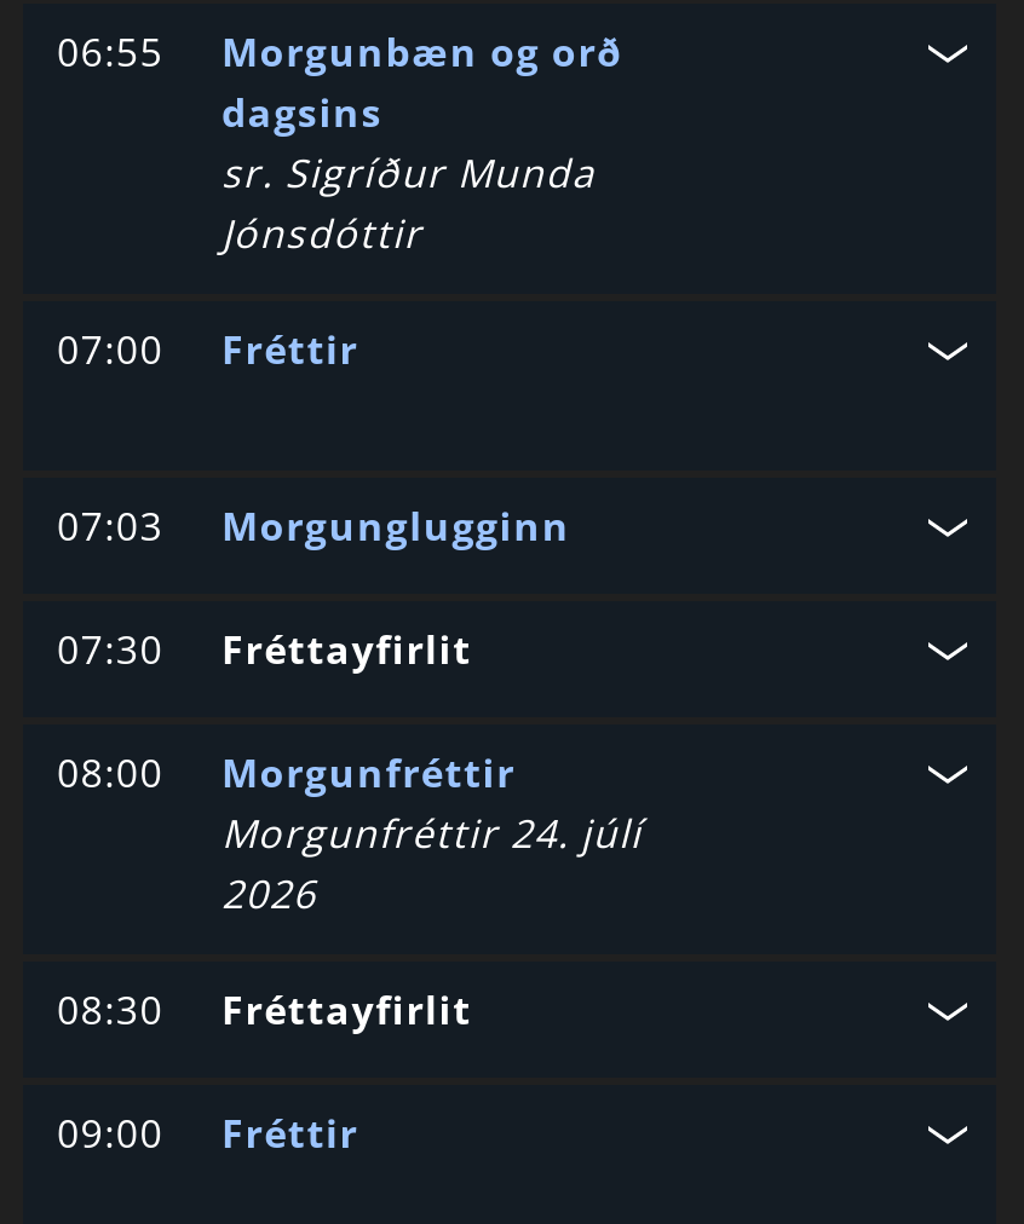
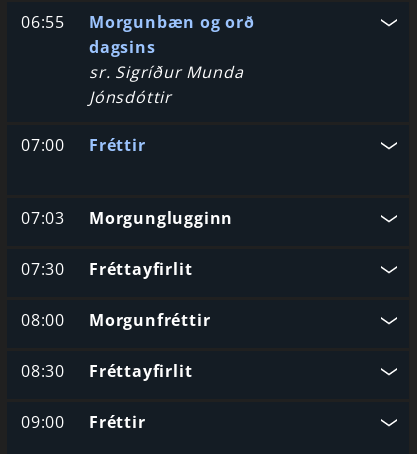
- Morgunfréttir 24. júlí
- 2026
